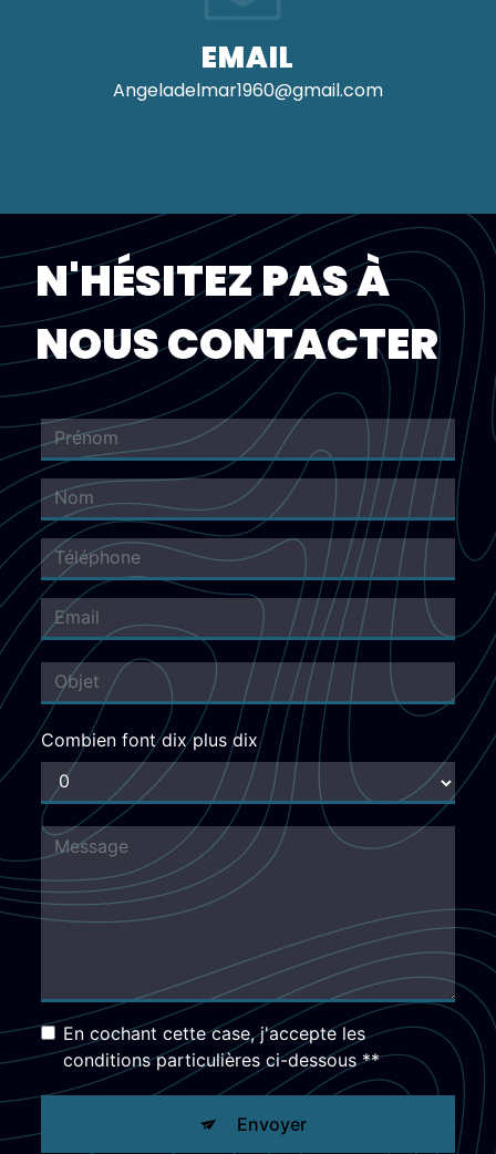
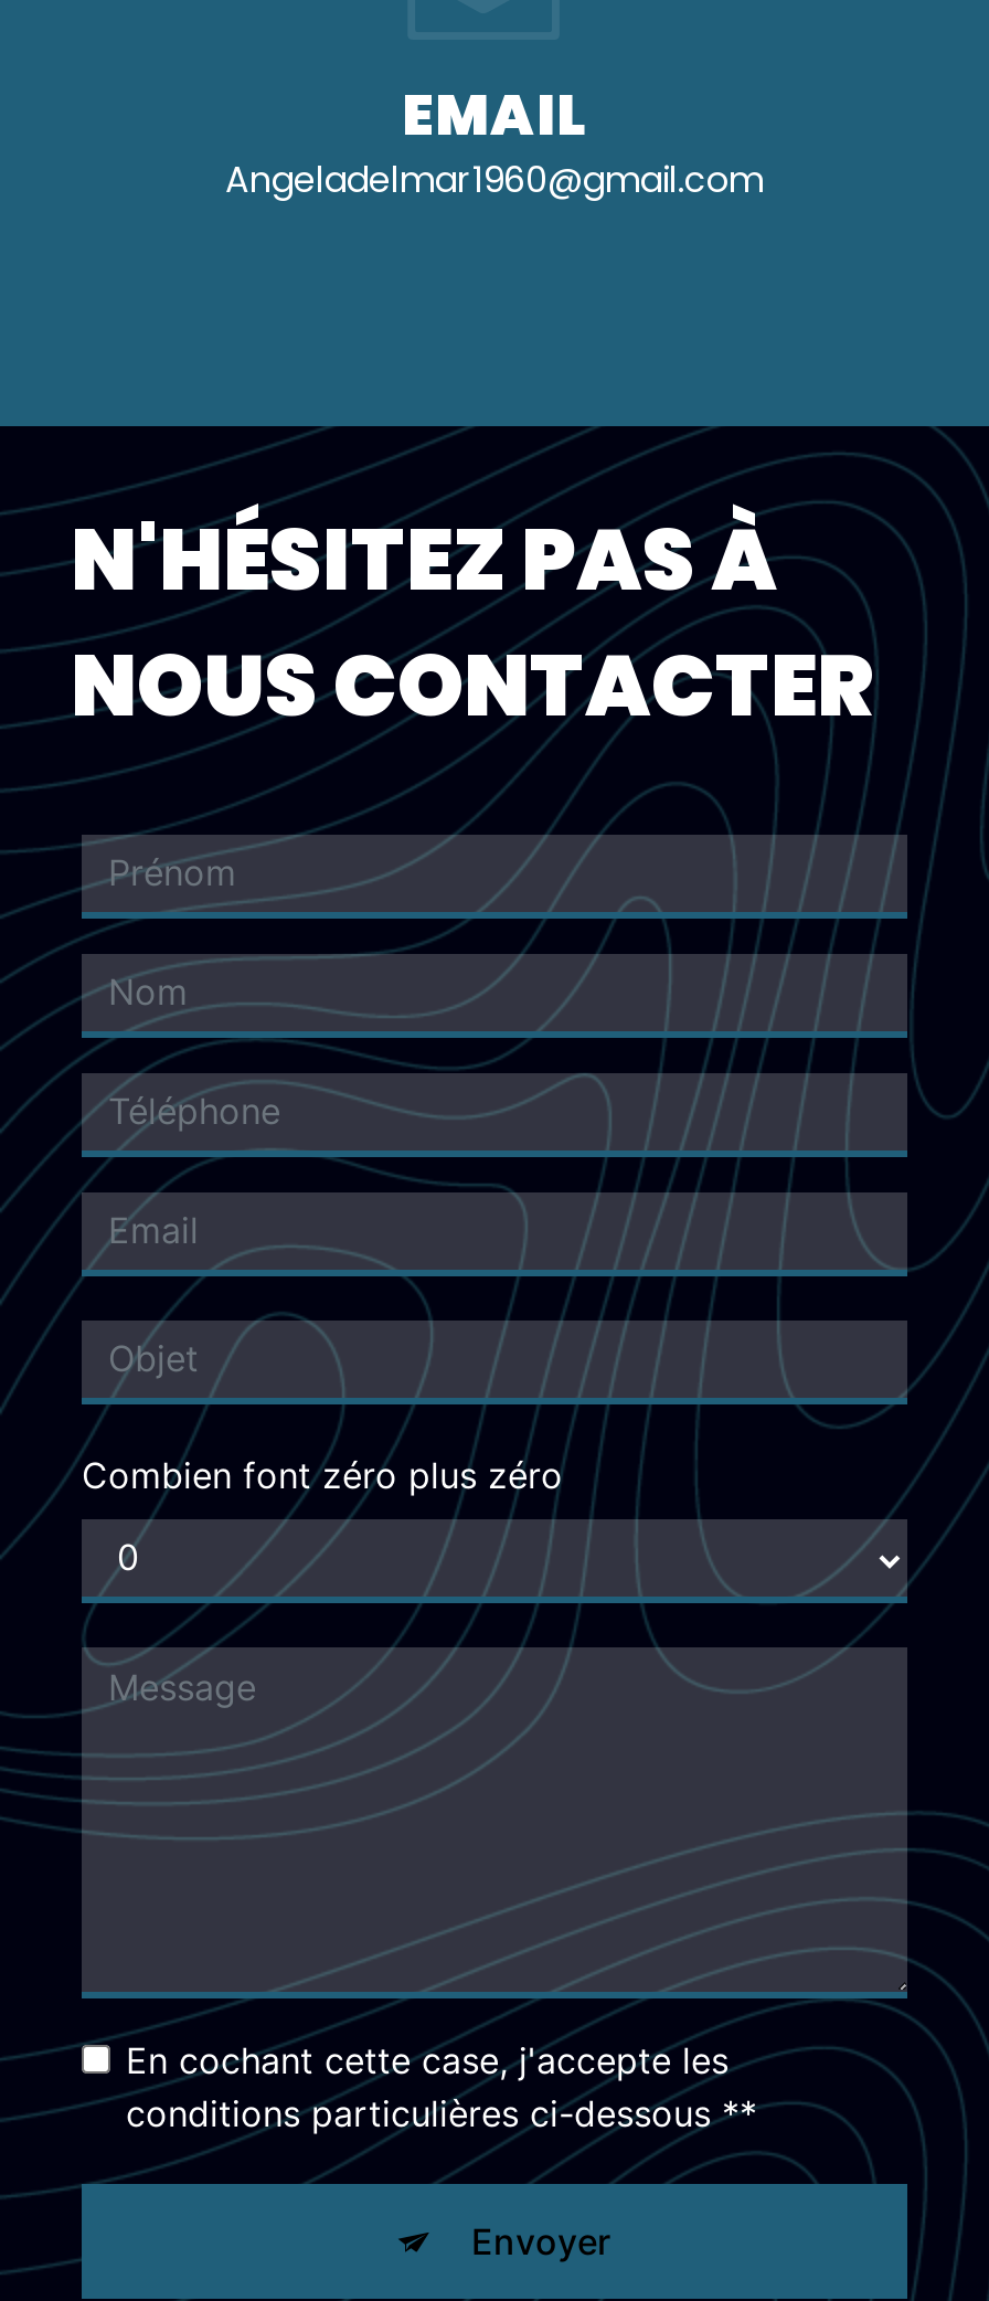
- Combien font dix plus dix
+ Combien font zéro plus zéro
